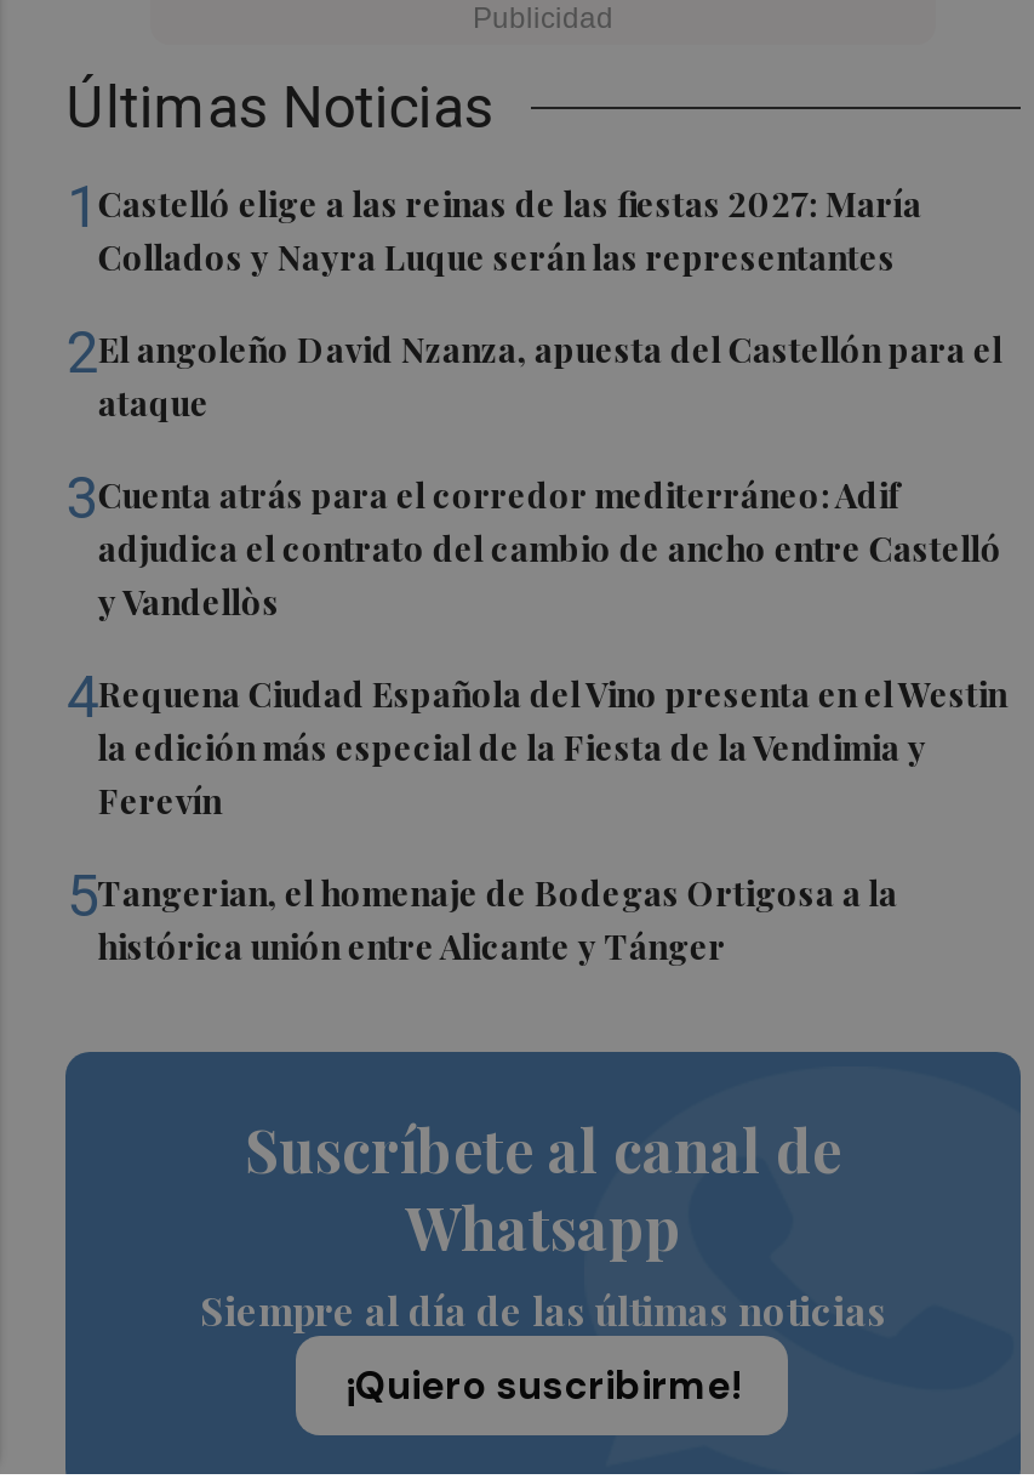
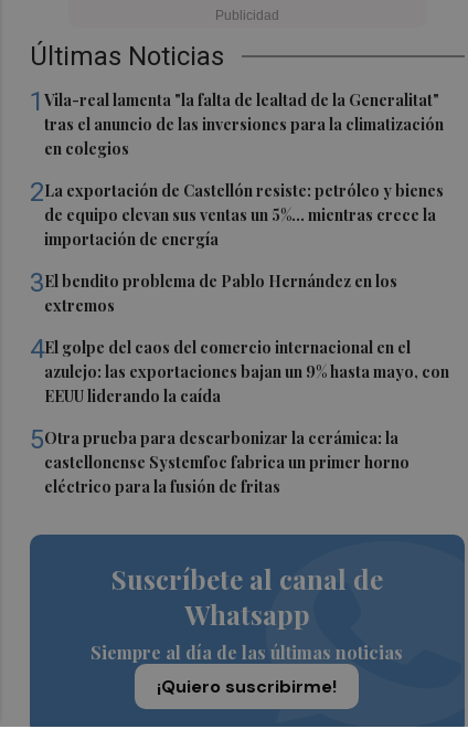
- 1 Castelló elige a las reinas de las fiestas 2027: María
- Collados y Nayra Luque serán las representantes
+ 1 Vila-real lamenta "la falta de lealtad de la Generalitat"
+ tras el anuncio de las inversiones para la climatización
+ en colegios

- 2El angoleño David Nzanza, apuesta del Castellón para el
- ataque
+ 2La exportación de Castellón resiste: petróleo y bienes
+ de equipo elevan sus ventas un 5%... mientras crece la
+ importación de energía

- 3Cuenta atrás para el corredor mediterráneo: Adif
- adjudica el contrato del cambio de ancho entre Castelló
- y Vandellòs
+ 3El bendito problema de Pablo Hernández en los
+ extremos

- 4Requena Ciudad Española del Vino presenta en el Westin
- la edición más especial de la Fiesta de la Vendimia y
- Ferevín
+ 4El golpe del caos del comercio internacional en el
+ azulejo: las exportaciones bajan un 9% hasta mayo, con
+ EEUU liderando la caída

- 5Tangerian, el homenaje de Bodegas Ortigosa a la
- histórica unión entre Alicante y Tánger
+ 5Otra prueba para descarbonizar la cerámica: la
+ castellonense Systemfoc fabrica un primer horno
+ eléctrico para la fusión de fritas
